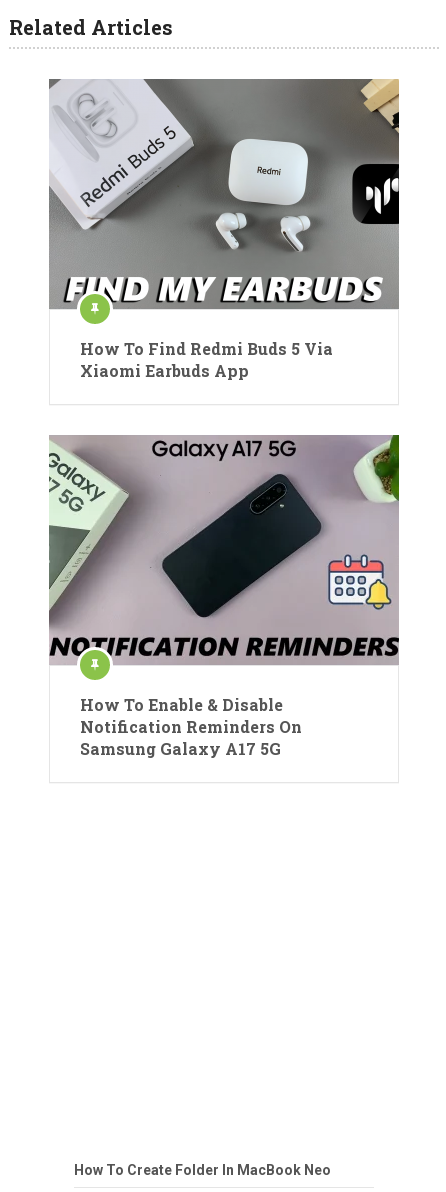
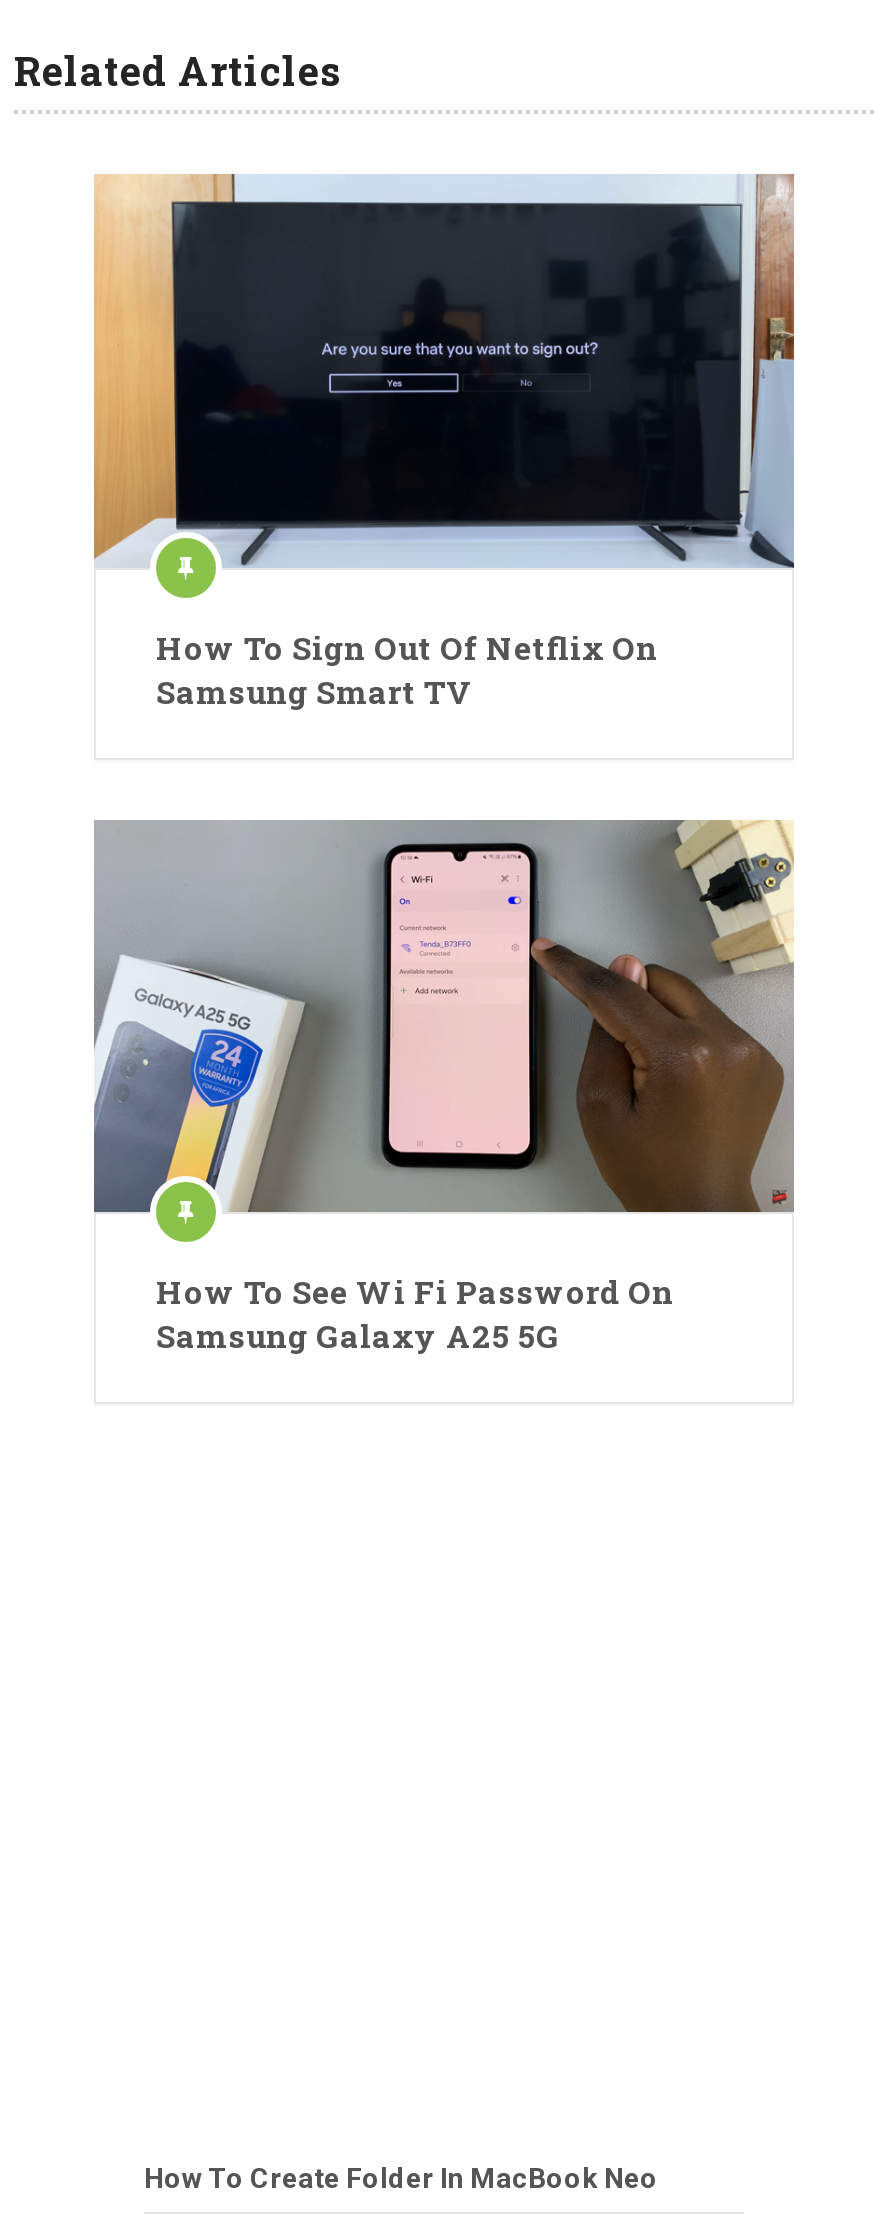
- [image]
- How To Find Redmi Buds 5 Via
- Xiaomi Earbuds App
+ [image]
+ How To Sign Out Of Netflix On
+ Samsung Smart TV

- [image]
- How To Enable & Disable
- Notification Reminders On
- Samsung Galaxy A17 5G
+ [image]
+ How To See Wi Fi Password On
+ Samsung Galaxy A25 5G
